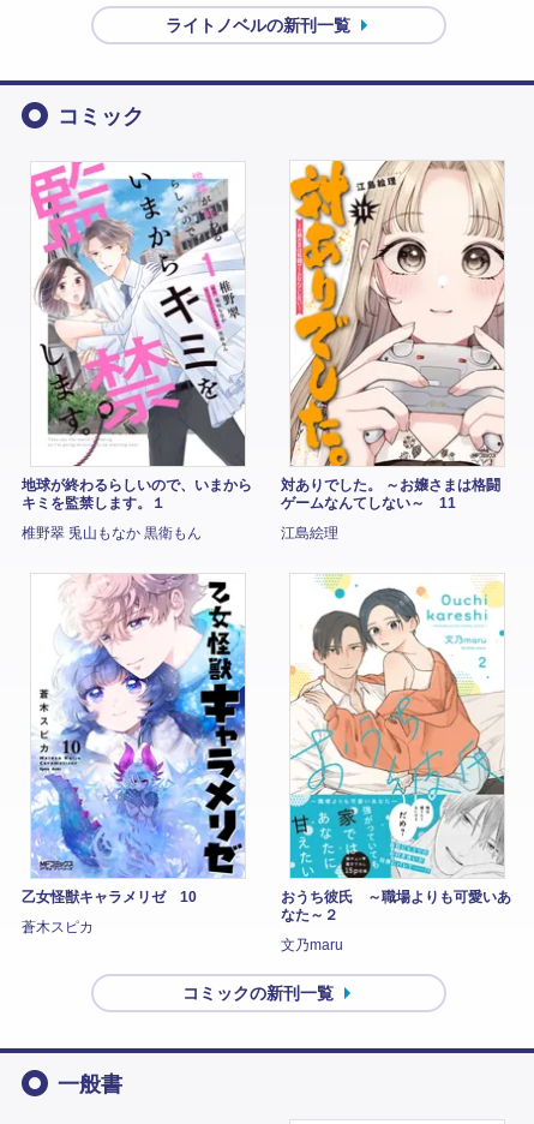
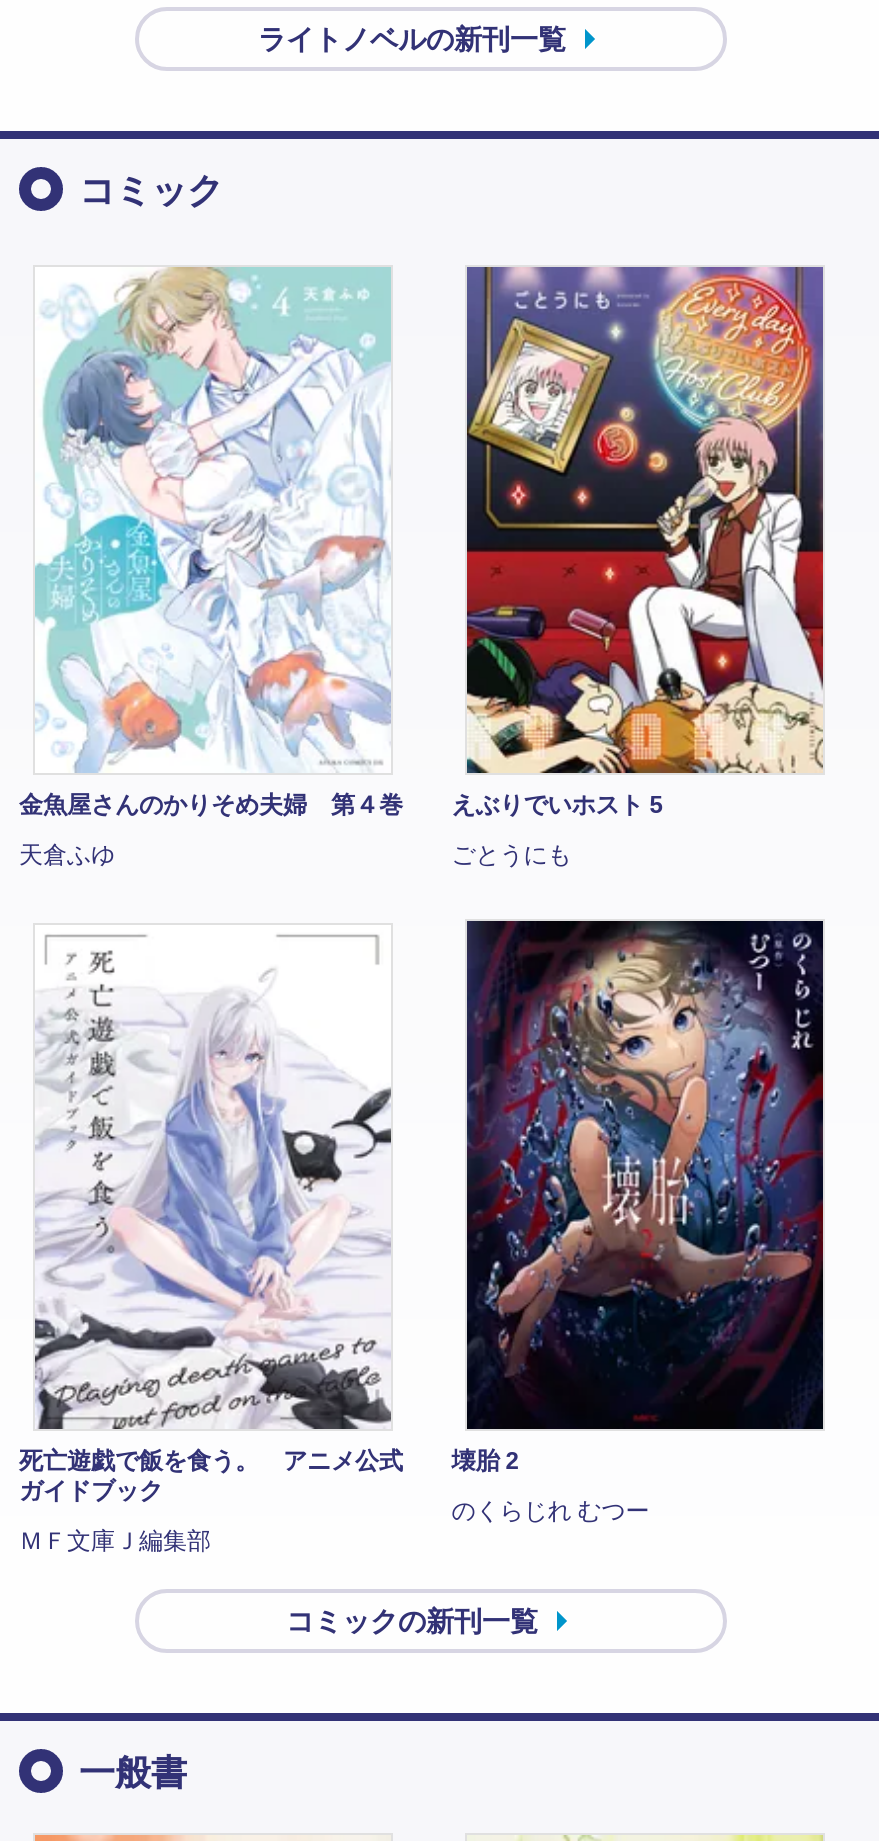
- [image]
- 地球が終わるらしいので、いまから
- キミを監禁します。１
+ [image]
+ 金魚屋さんのかりそめ夫婦 第４巻

- [image]
- 対ありでした。 ～お嬢さまは格闘
- ゲームなんてしない～ 11
+ [image]
+ えぶりでいホスト 5

- 椎野翠 兎山もなか 黒衛もん
+ 天倉ふゆ

- 江島絵理
+ ごとうにも

- [image]
- 乙女怪獣キャラメリゼ 10
+ [image]
+ 死亡遊戯で飯を食う。 アニメ公式
+ ガイドブック

- [image]
- おうち彼氏 ～職場よりも可愛いあ
- なた～２
+ [image]
+ 壊胎 2

- 蒼木スピカ
+ ＭＦ文庫Ｊ編集部

- 文乃maru
+ のくらじれ むつー
